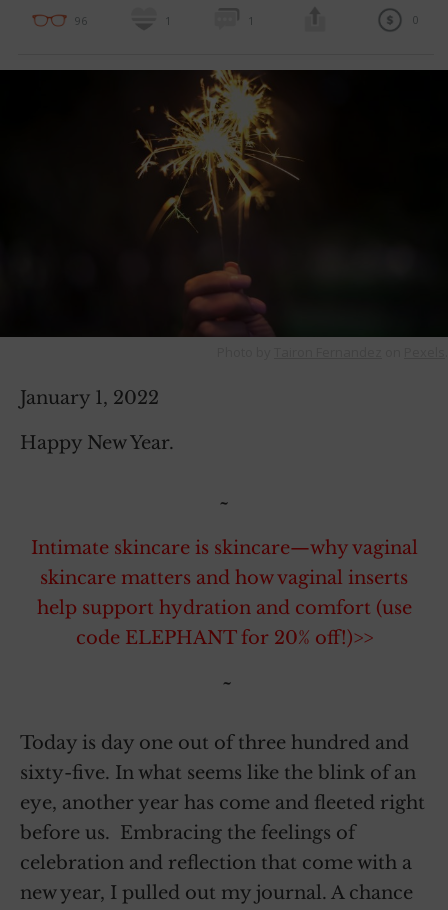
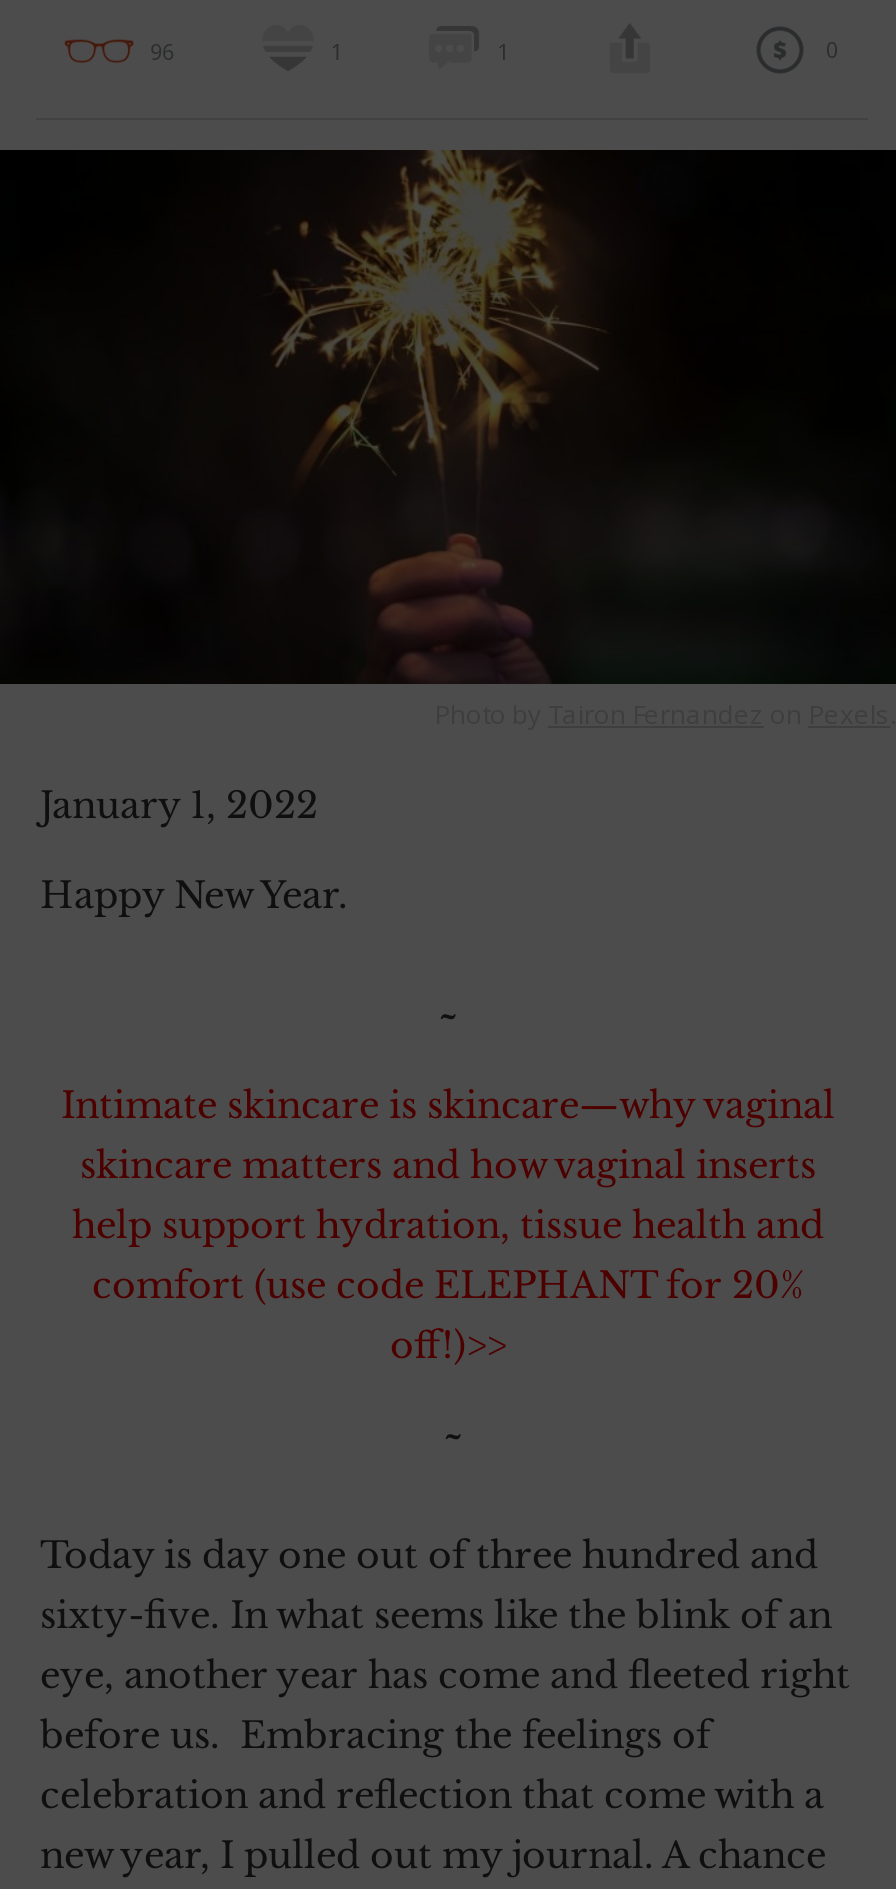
- help support hydration and comfort (use
- code ELEPHANT for 20% off!)>>
+ help support hydration, tissue health and
+ comfort (use code ELEPHANT for 20%
+ off!)>>
